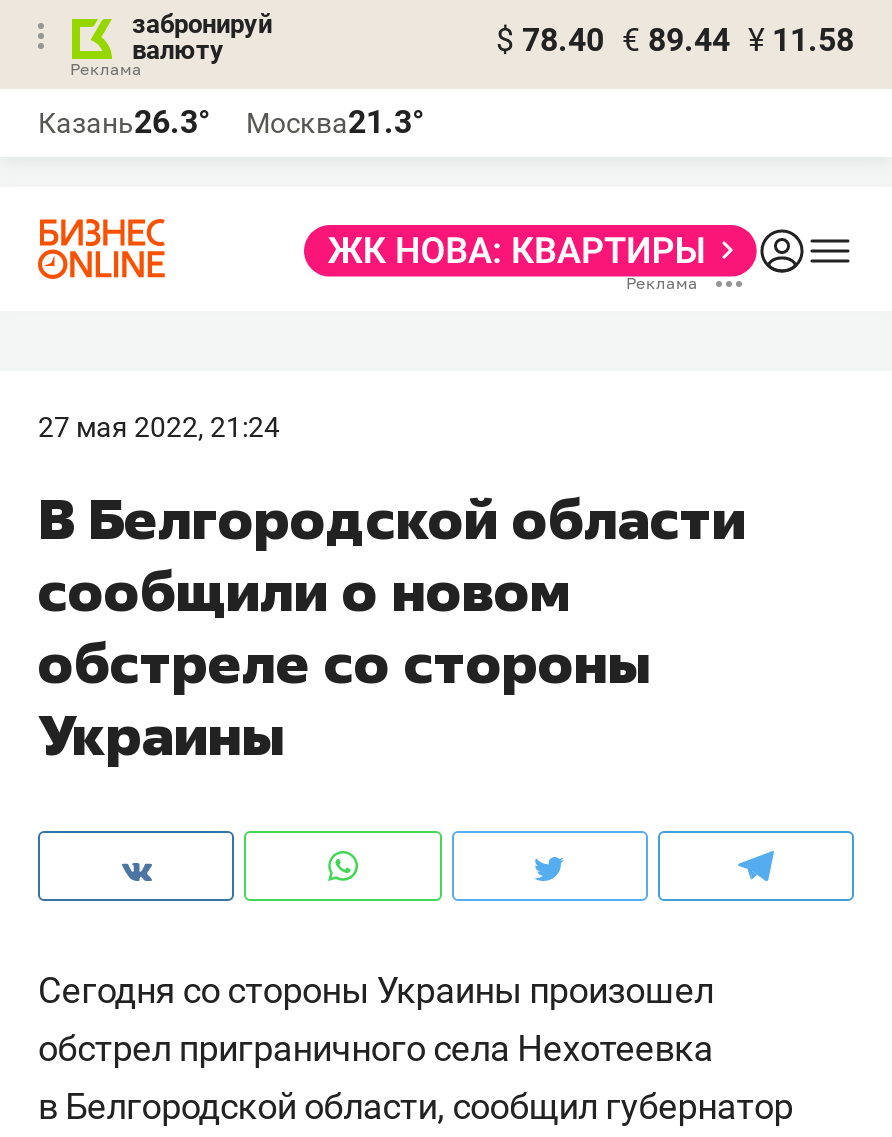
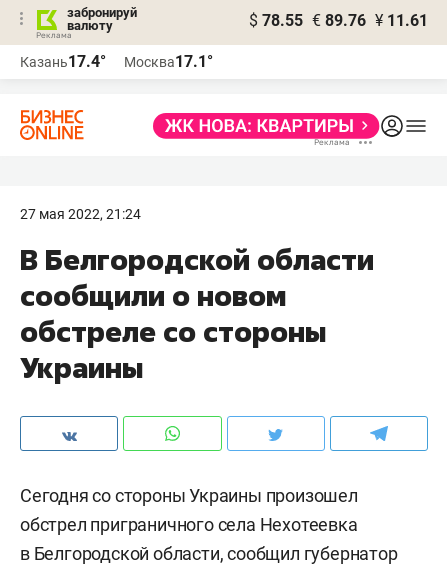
- $ 78.40 € 89.44 ¥ 11.58
+ $ 78.55 € 89.76 ¥ 11.61

- Казань26.3°
+ Казань17.4°

- Москва21.3°
+ Москва17.1°
